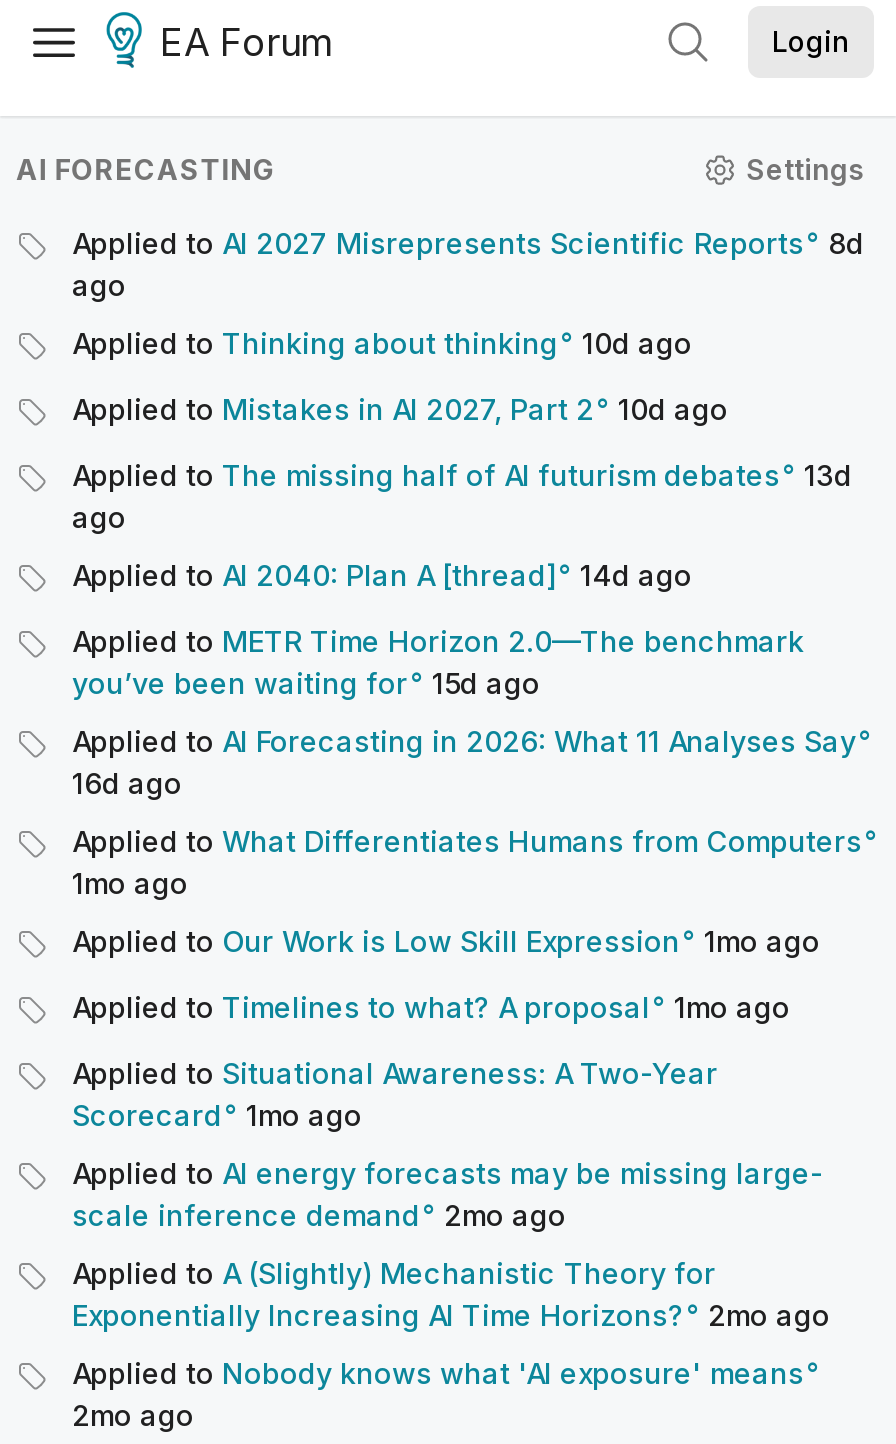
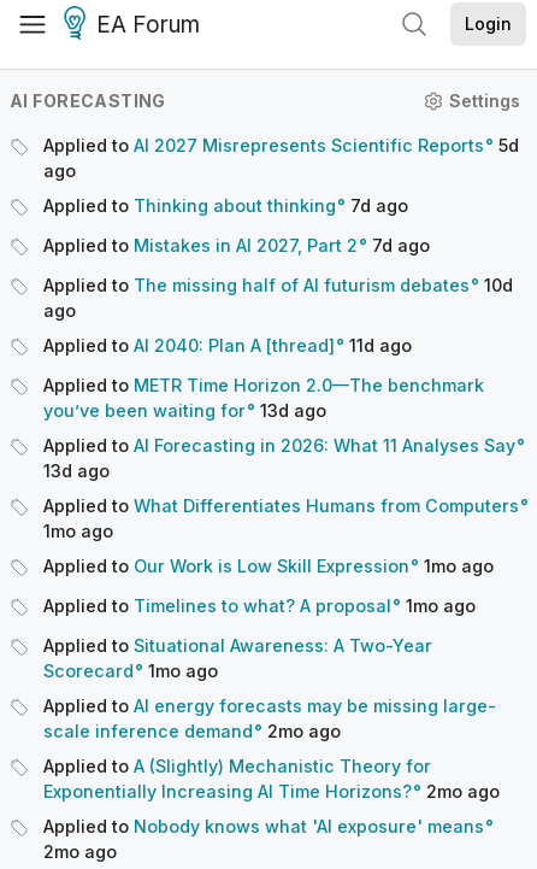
- Applied to AI 2027 Misrepresents Scientific Reports 8d
+ Applied to AI 2027 Misrepresents Scientific Reports 5d

- Applied to Thinking about thinking 10d ago
+ Applied to Thinking about thinking 7d ago

- Applied to Mistakes in AI 2027, Part 2 10d ago
+ Applied to Mistakes in AI 2027, Part 2 7d ago

- Applied to The missing half of AI futurism debates 13d
+ Applied to The missing half of AI futurism debates 10d

- Applied to AI 2040: Plan A [thread] 14d ago
+ Applied to AI 2040: Plan A [thread] 11d ago

- you’ve been waiting for 15d ago
+ you’ve been waiting for 13d ago

- 16d ago
+ 13d ago
